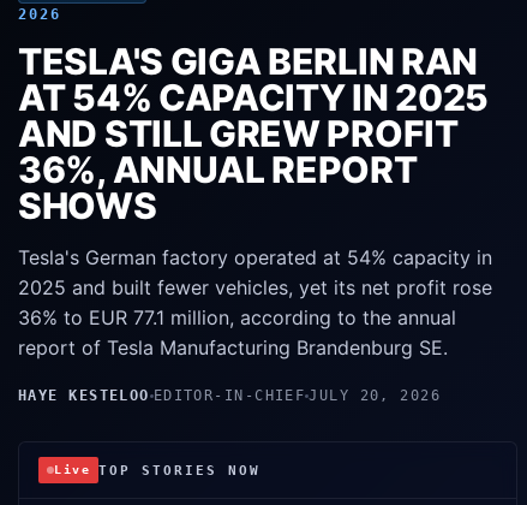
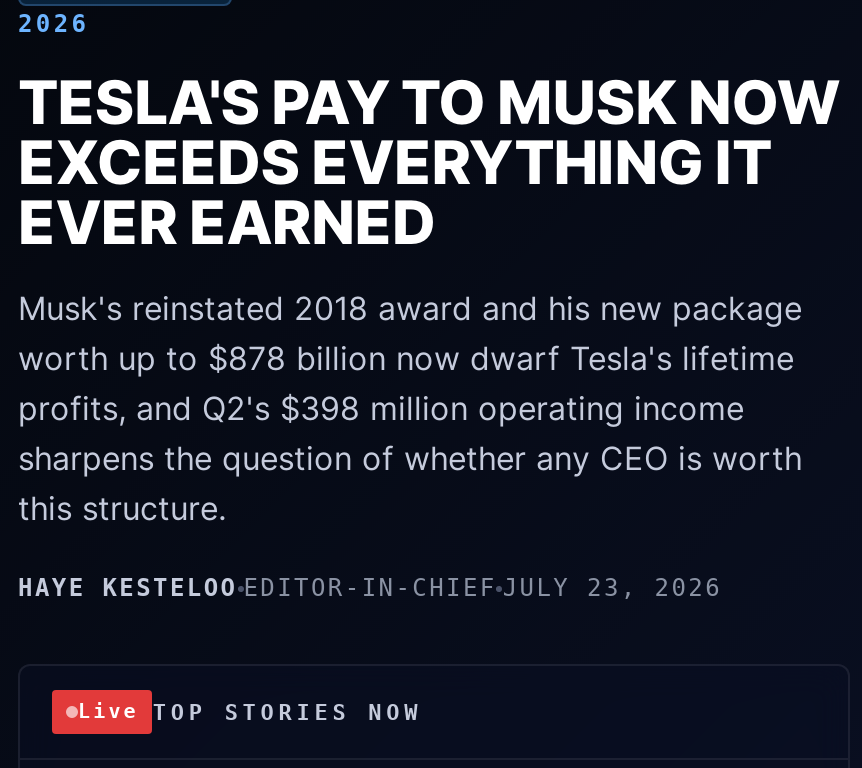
- TESLA'S GIGA BERLIN RAN
- AT 54% CAPACITY IN 2025
- AND STILL GREW PROFIT
- 36%, ANNUAL REPORT
- SHOWS
- Tesla's German factory operated at 54% capacity in
- 2025 and built fewer vehicles, yet its net profit rose
- 36% to EUR 77.1 million, according to the annual
- report of Tesla Manufacturing Brandenburg SE.
+ TESLA'S PAY TO MUSK NOW
+ EXCEEDS EVERYTHING IT
+ EVER EARNED
+ Musk's reinstated 2018 award and his new package
+ worth up to $878 billion now dwarf Tesla's lifetime
+ profits, and Q2's $398 million operating income
+ sharpens the question of whether any CEO is worth
+ this structure.

- HAYE KESTELOO EDITOR-IN-CHIEF JULY 20, 2026
+ HAYE KESTELOO EDITOR-IN-CHIEF JULY 23, 2026
